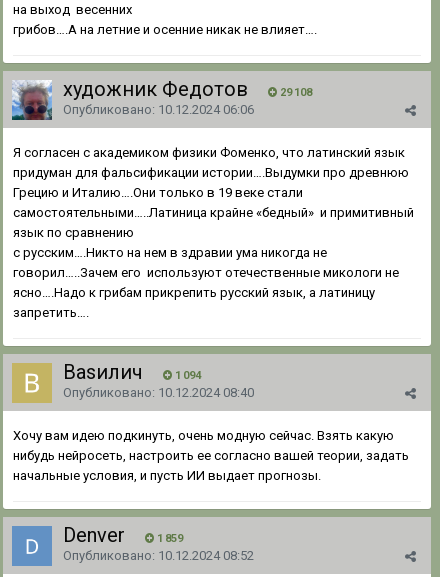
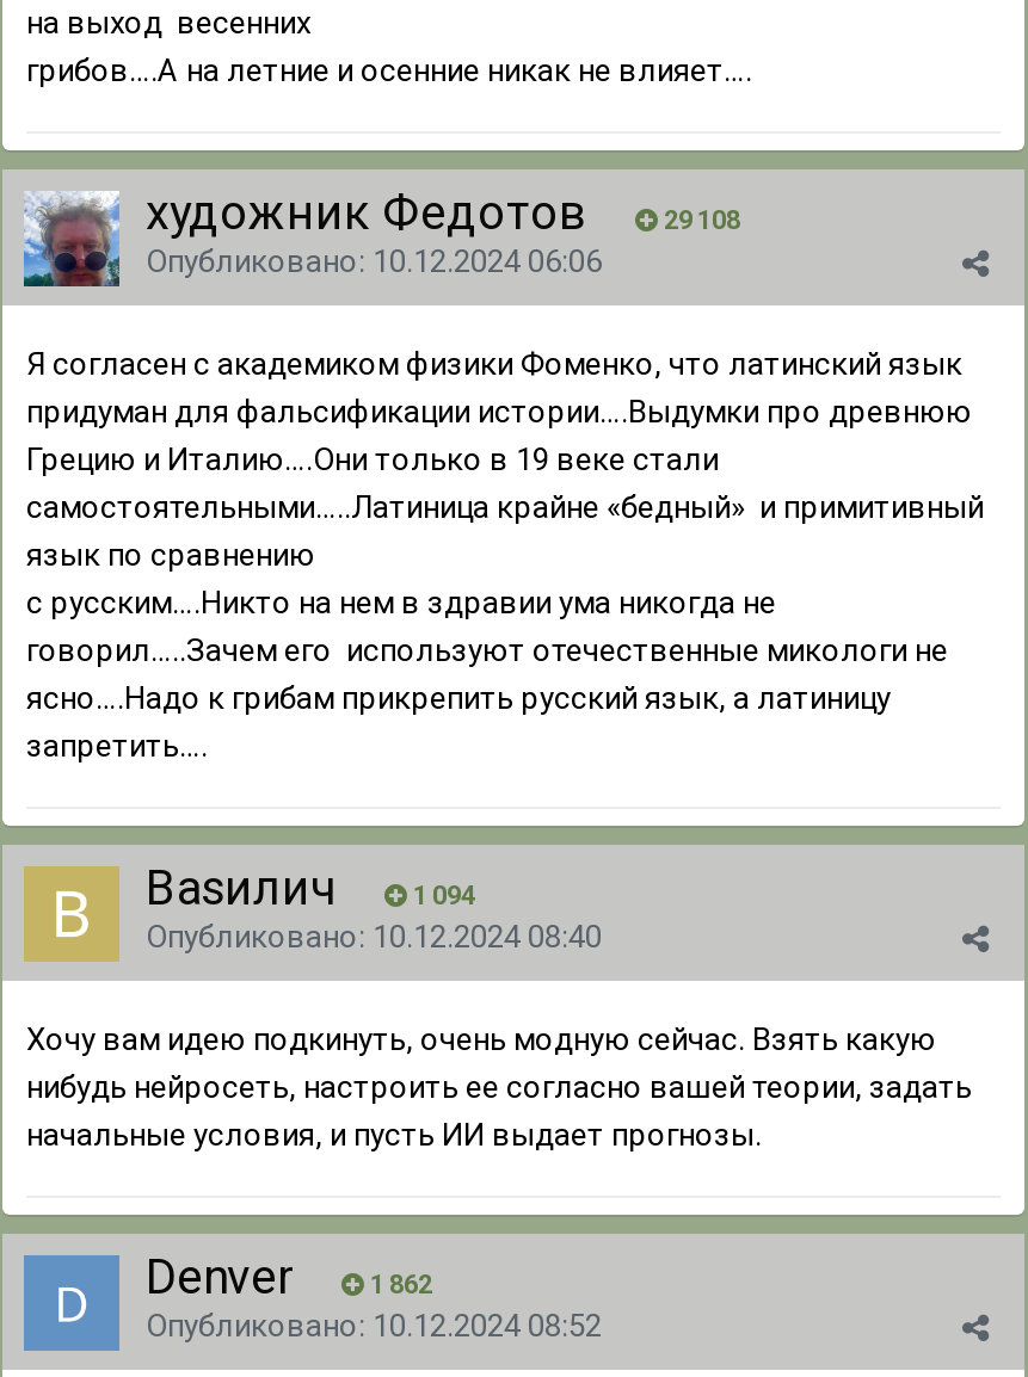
- 1 859
+ 1 862
